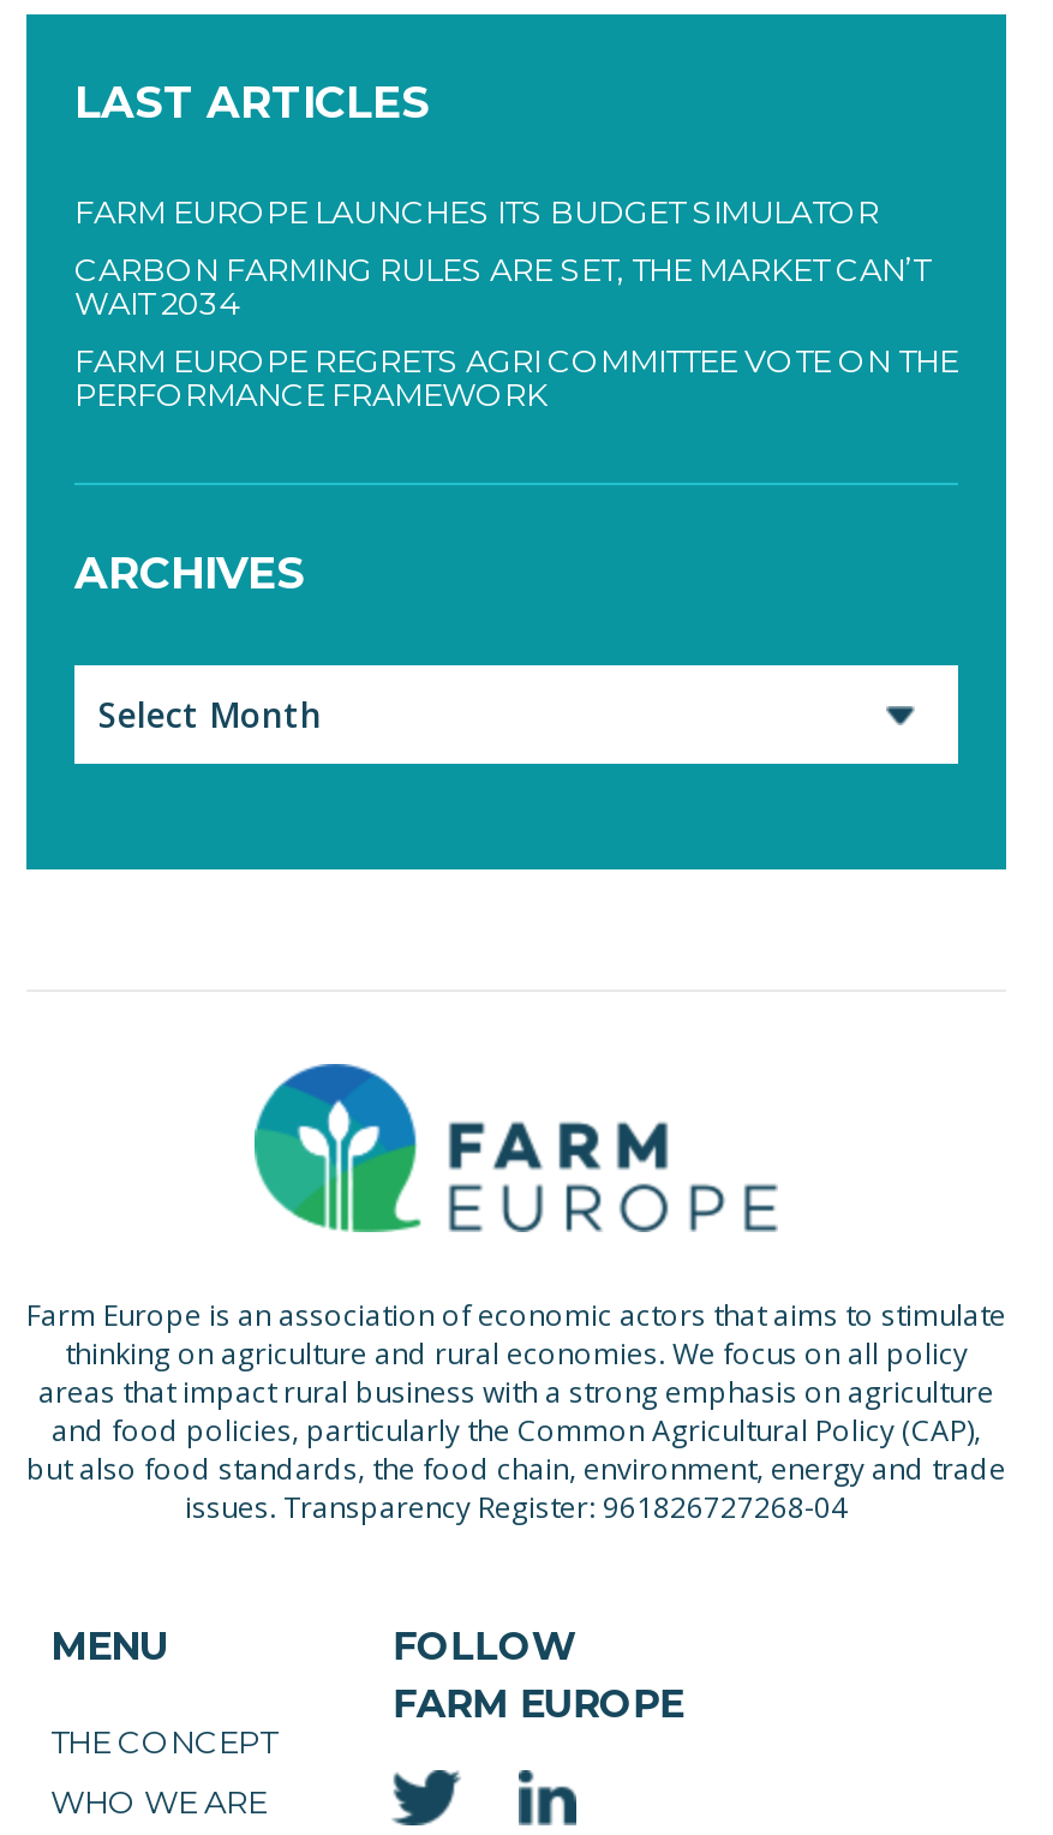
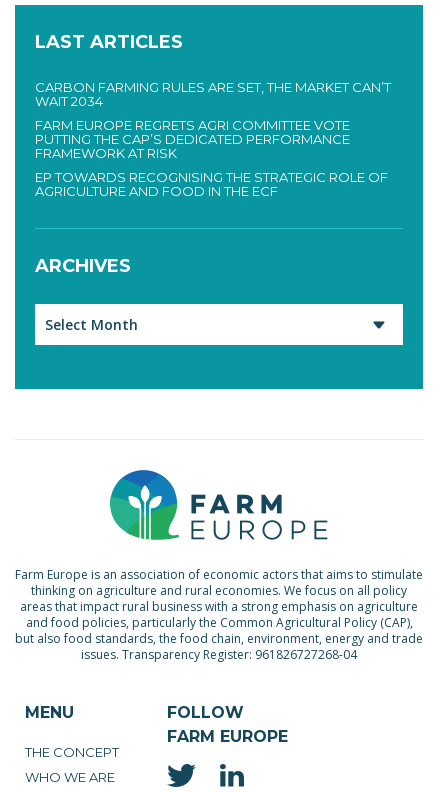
- FARM EUROPE LAUNCHES ITS BUDGET SIMULATOR

moved up: CARBON FARMING RULES ARE SET, THE MARKET CAN’T | WAIT 2034

- FARM EUROPE REGRETS AGRI COMMITTEE VOTE ON THE
- PERFORMANCE FRAMEWORK
+ FARM EUROPE REGRETS AGRI COMMITTEE VOTE
+ PUTTING THE CAP’S DEDICATED PERFORMANCE
+ FRAMEWORK AT RISK
+ EP TOWARDS RECOGNISING THE STRATEGIC ROLE OF
+ AGRICULTURE AND FOOD IN THE ECF
